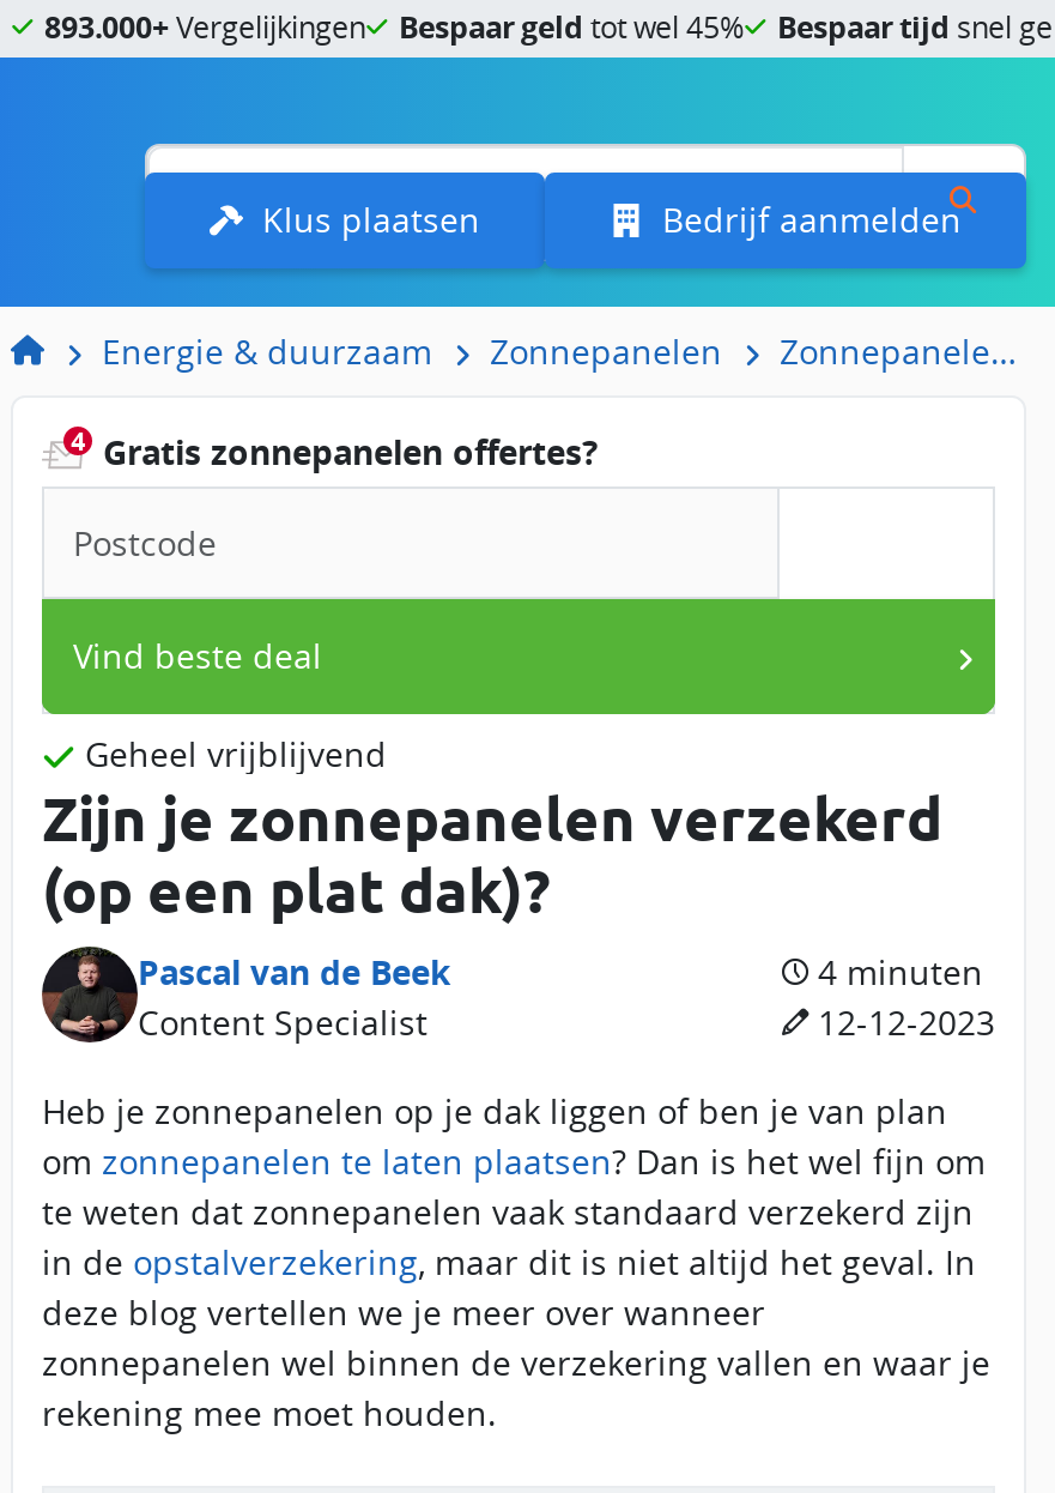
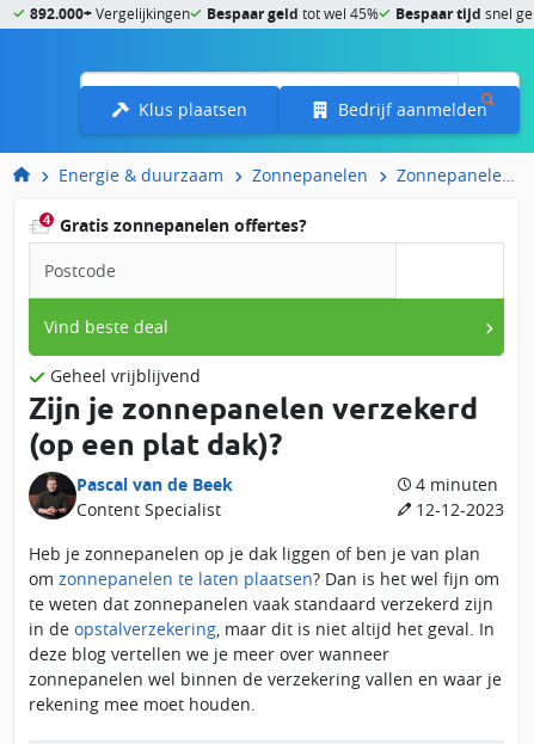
- 893.000+ Vergelijkingen
+ 892.000+ Vergelijkingen
